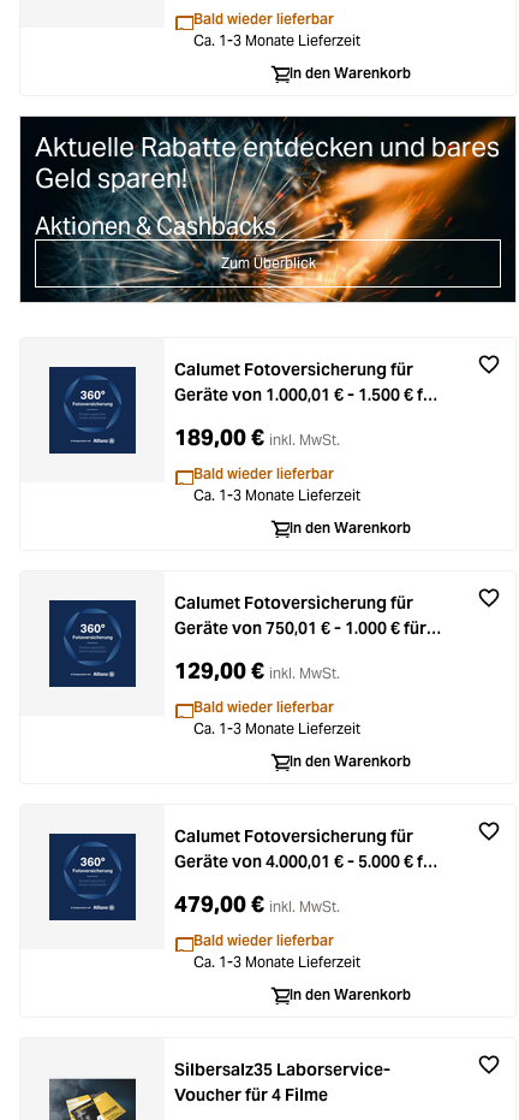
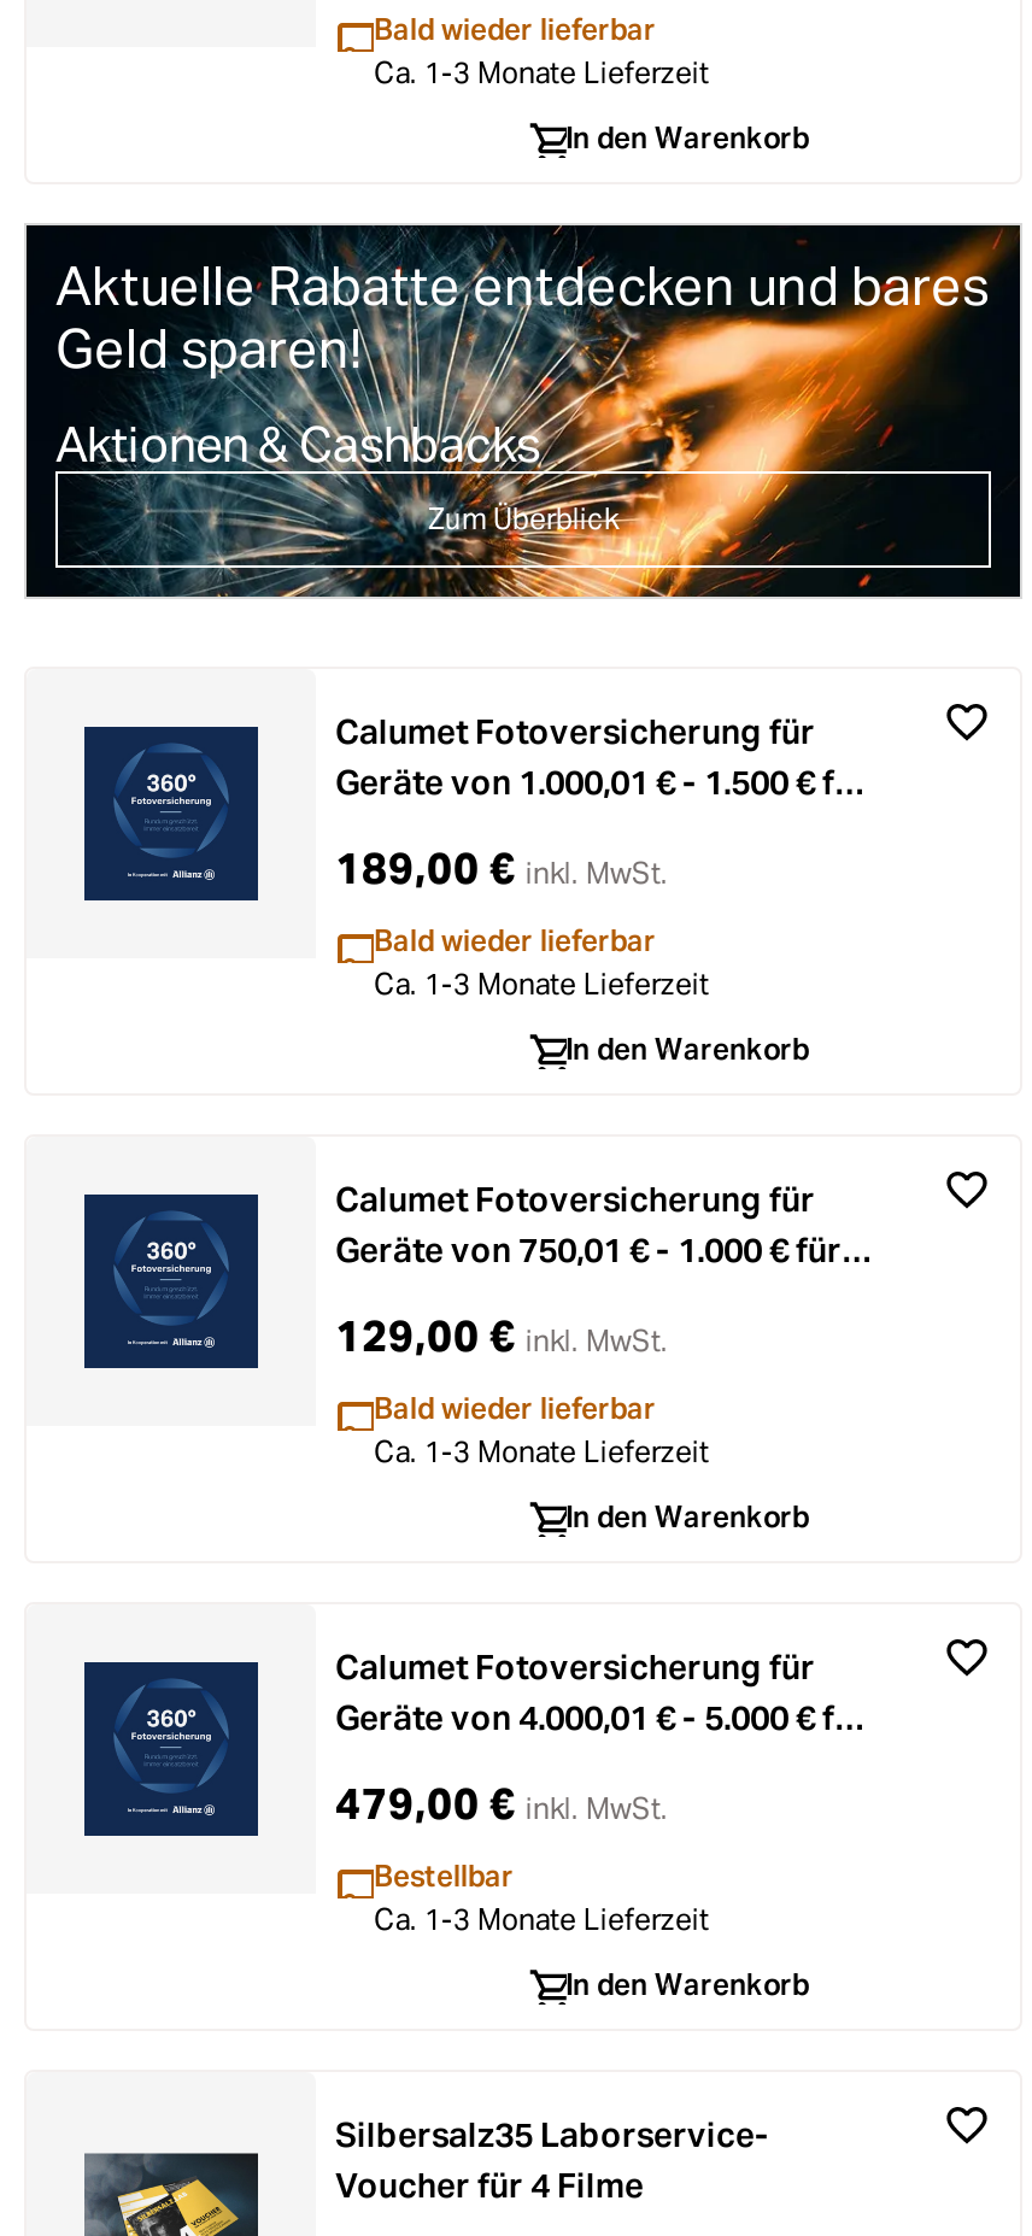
- Bald wieder lieferbar
+ Bestellbar
